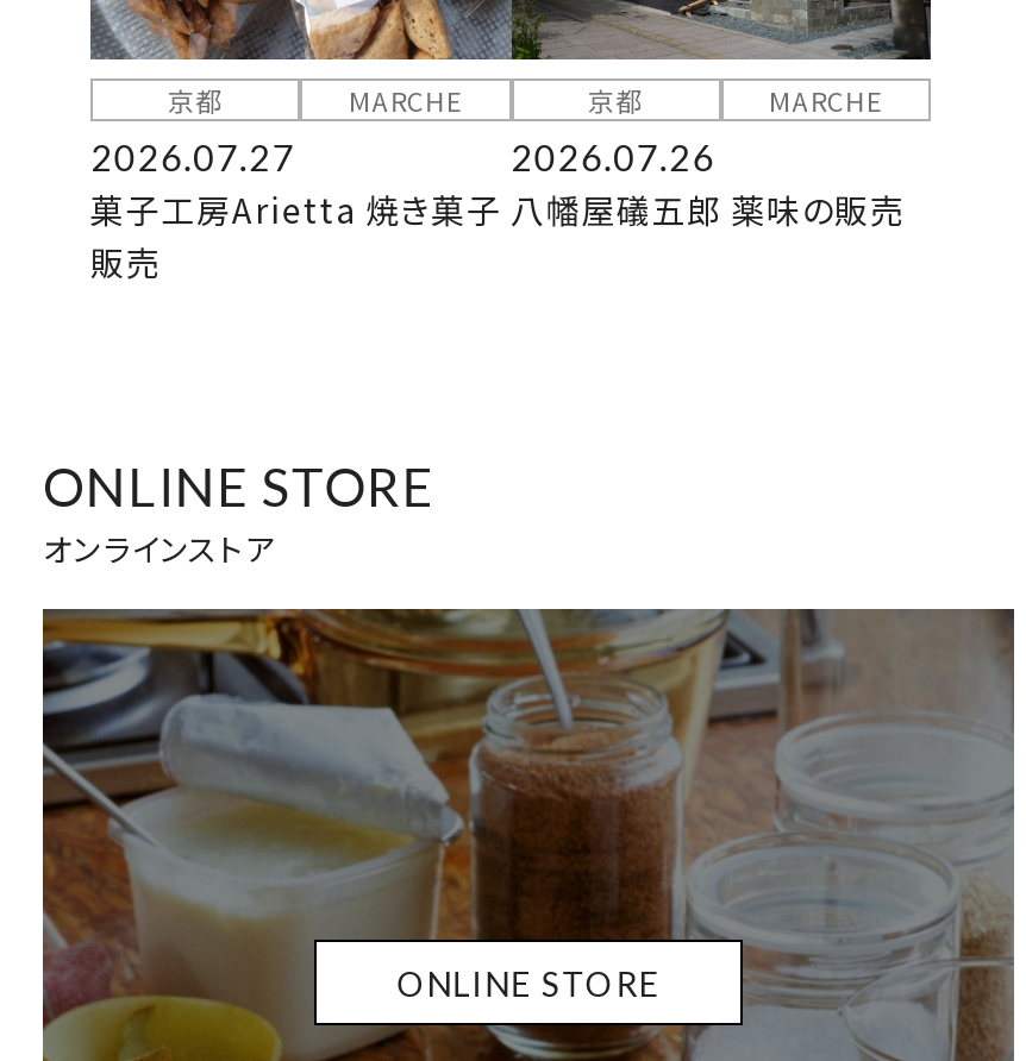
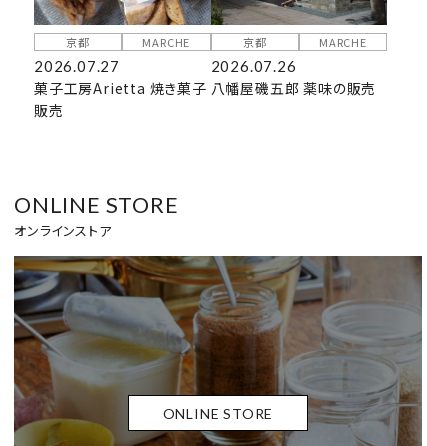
- 八幡屋礒五郎 薬味の販売
+ 八幡屋磯五郎 薬味の販売
